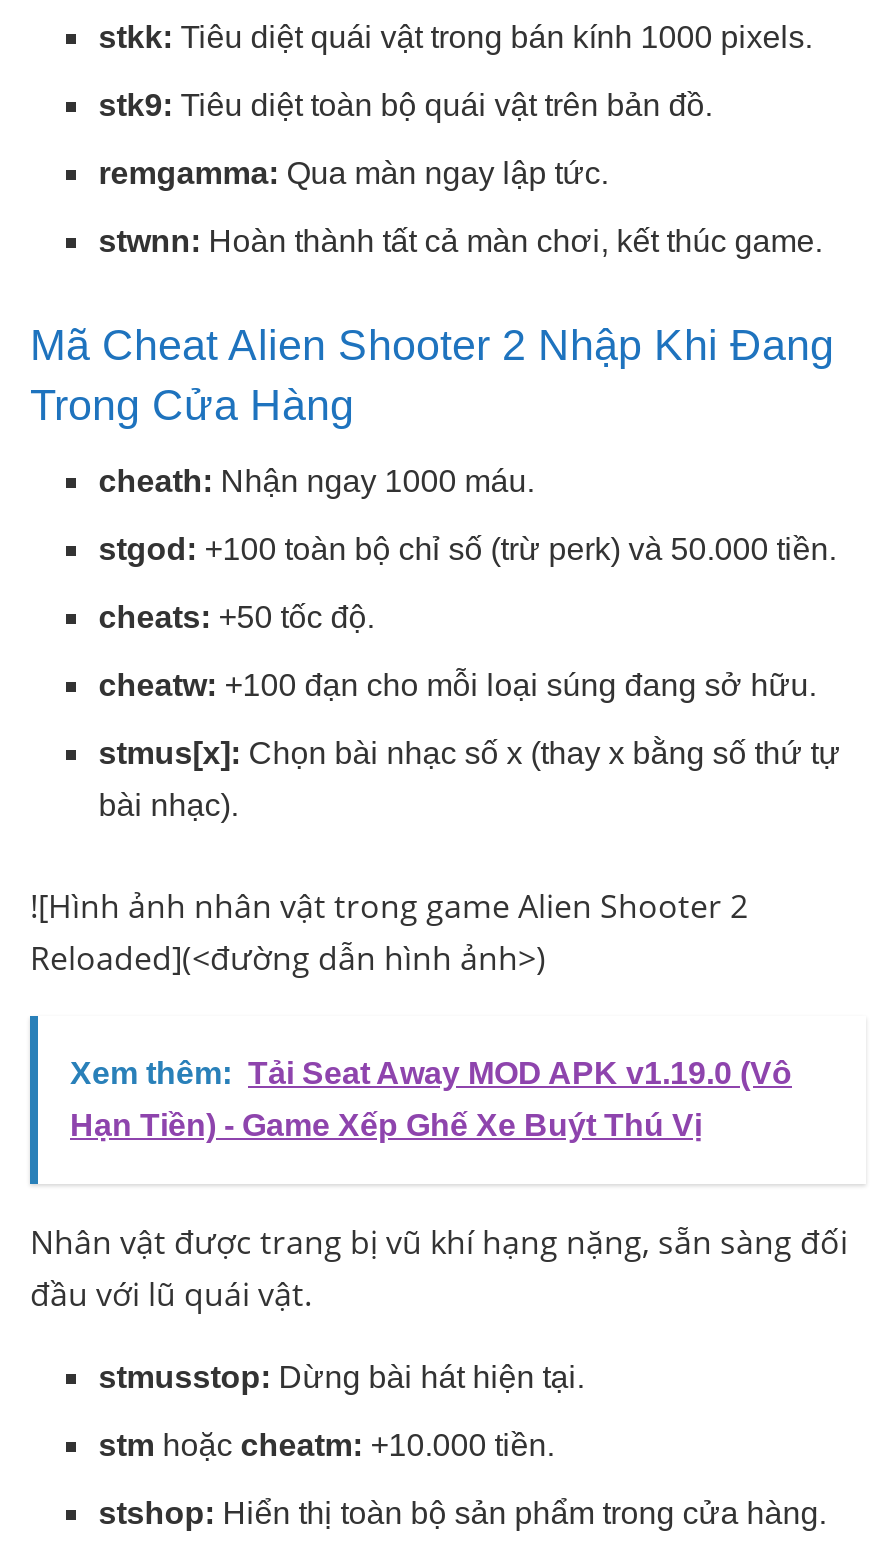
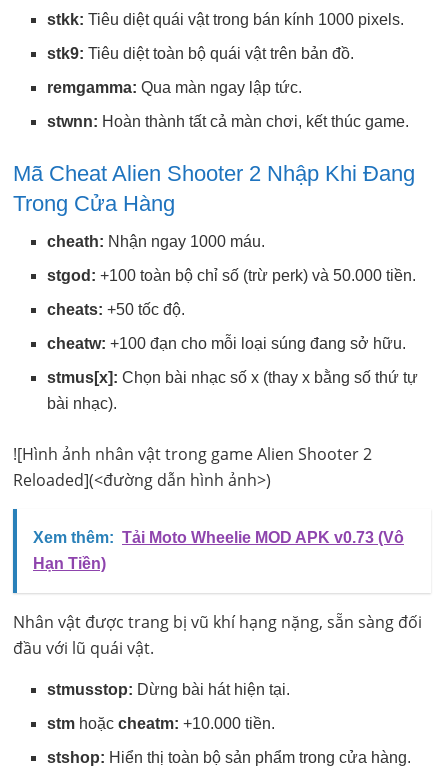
- Xem thêm: Tải Seat Away MOD APK v1.19.0 (Vô
+ Xem thêm: Tải Moto Wheelie MOD APK v0.73 (Vô

- Hạn Tiền) - Game Xếp Ghế Xe Buýt Thú Vị
+ Hạn Tiền)
